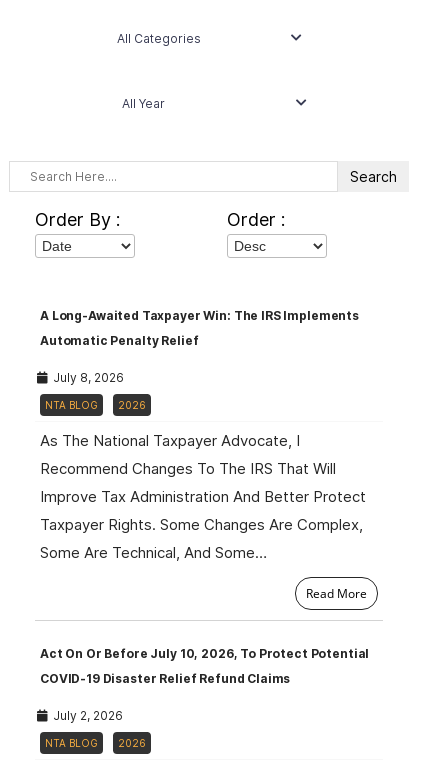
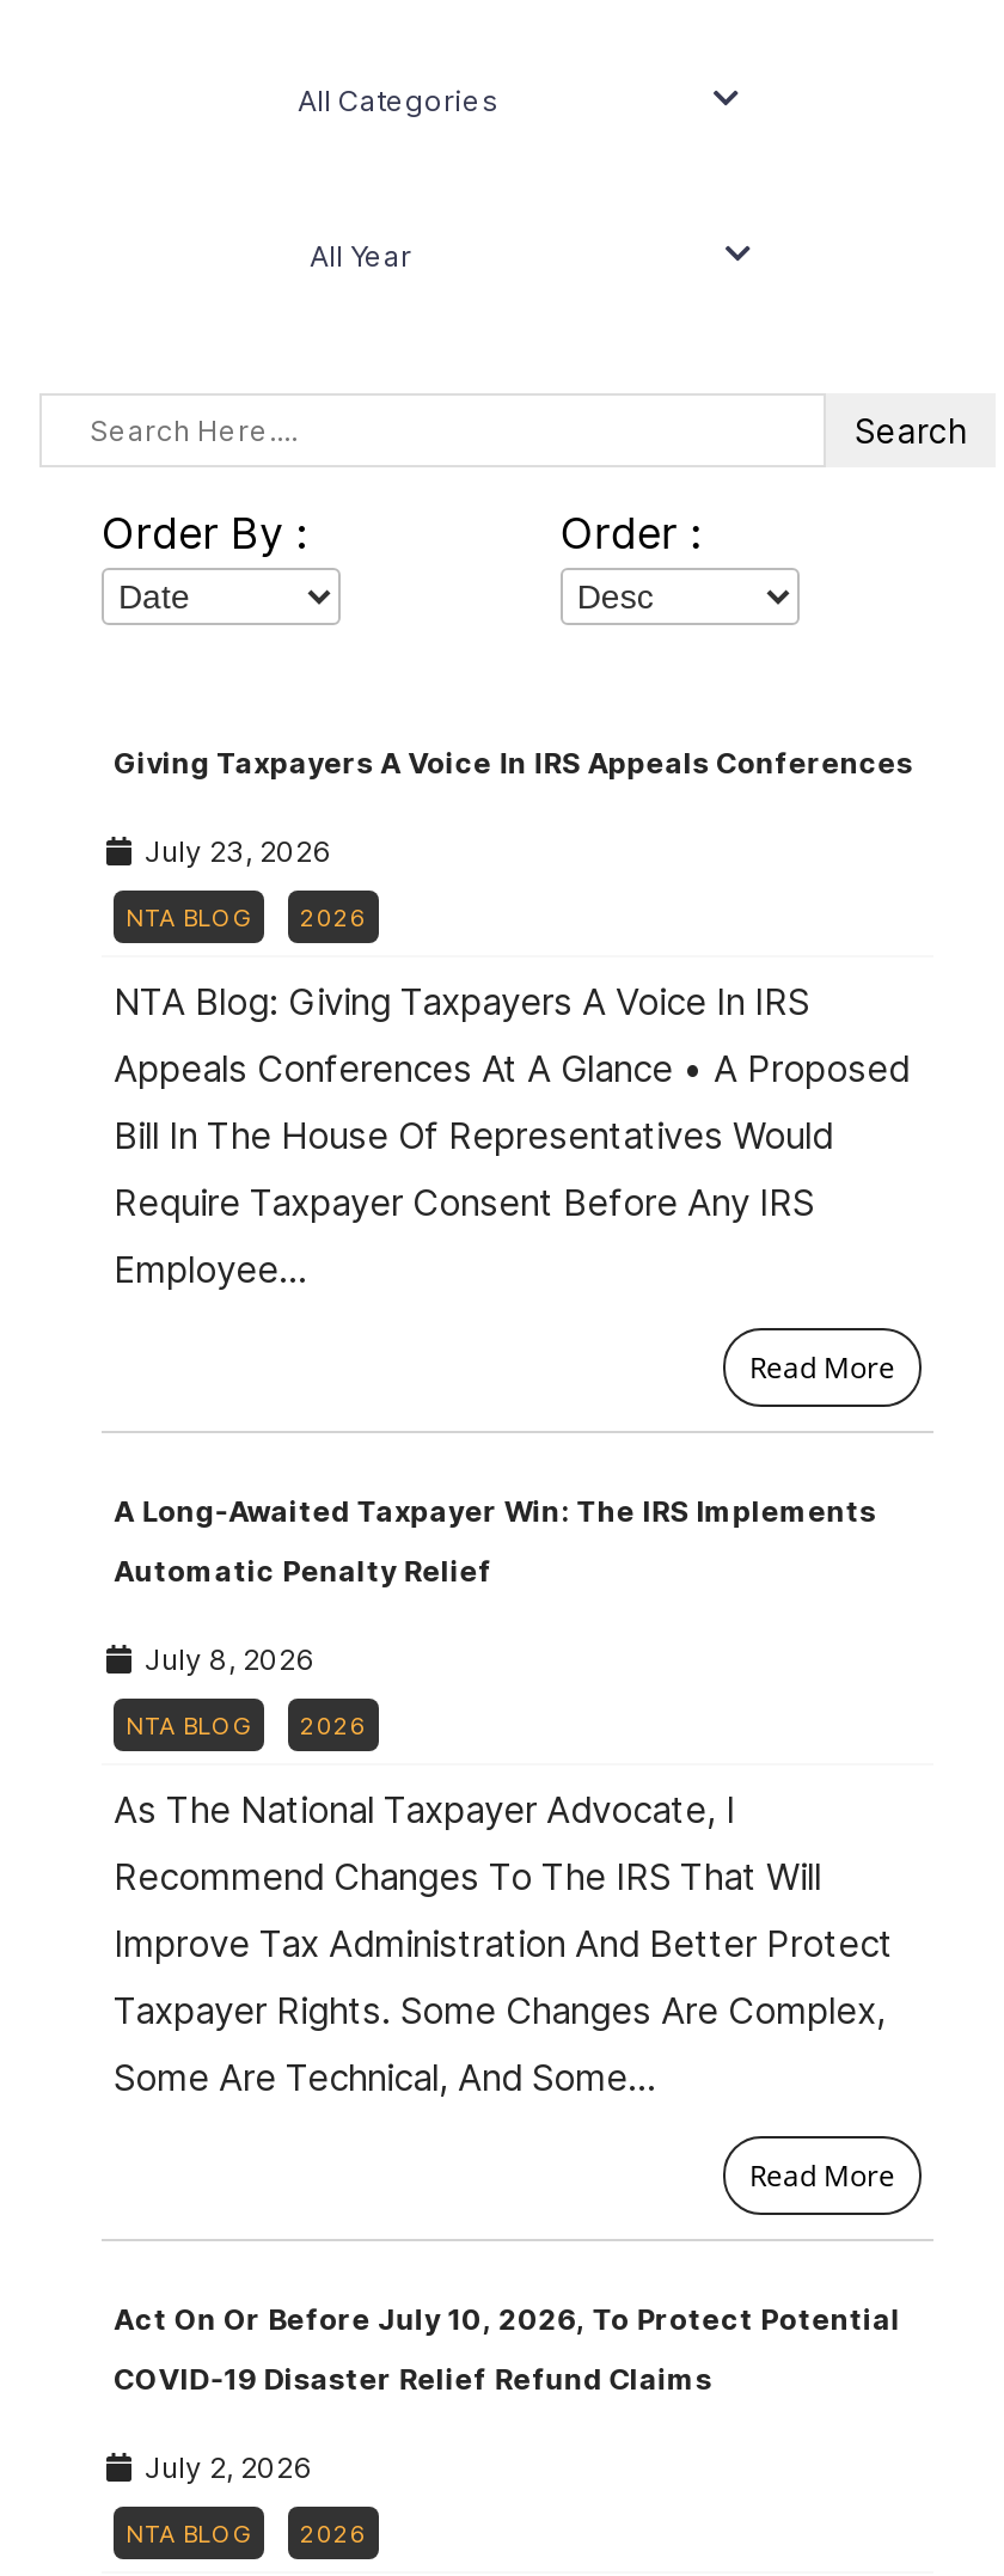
+ Giving Taxpayers A Voice In IRS Appeals Conferences
+ July 23, 2026
+ NTA BLOG
+ 2026
+ NTA Blog: Giving Taxpayers A Voice In IRS
+ Appeals Conferences At A Glance • A Proposed
+ Bill In The House Of Representatives Would
+ Require Taxpayer Consent Before Any IRS
+ Employee…
+ Read More
